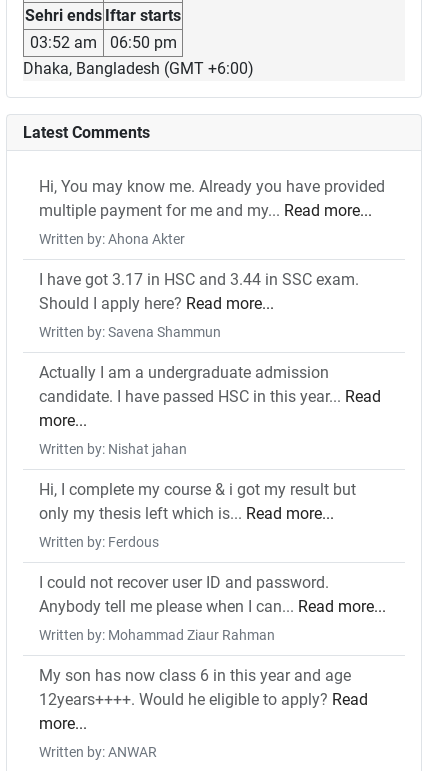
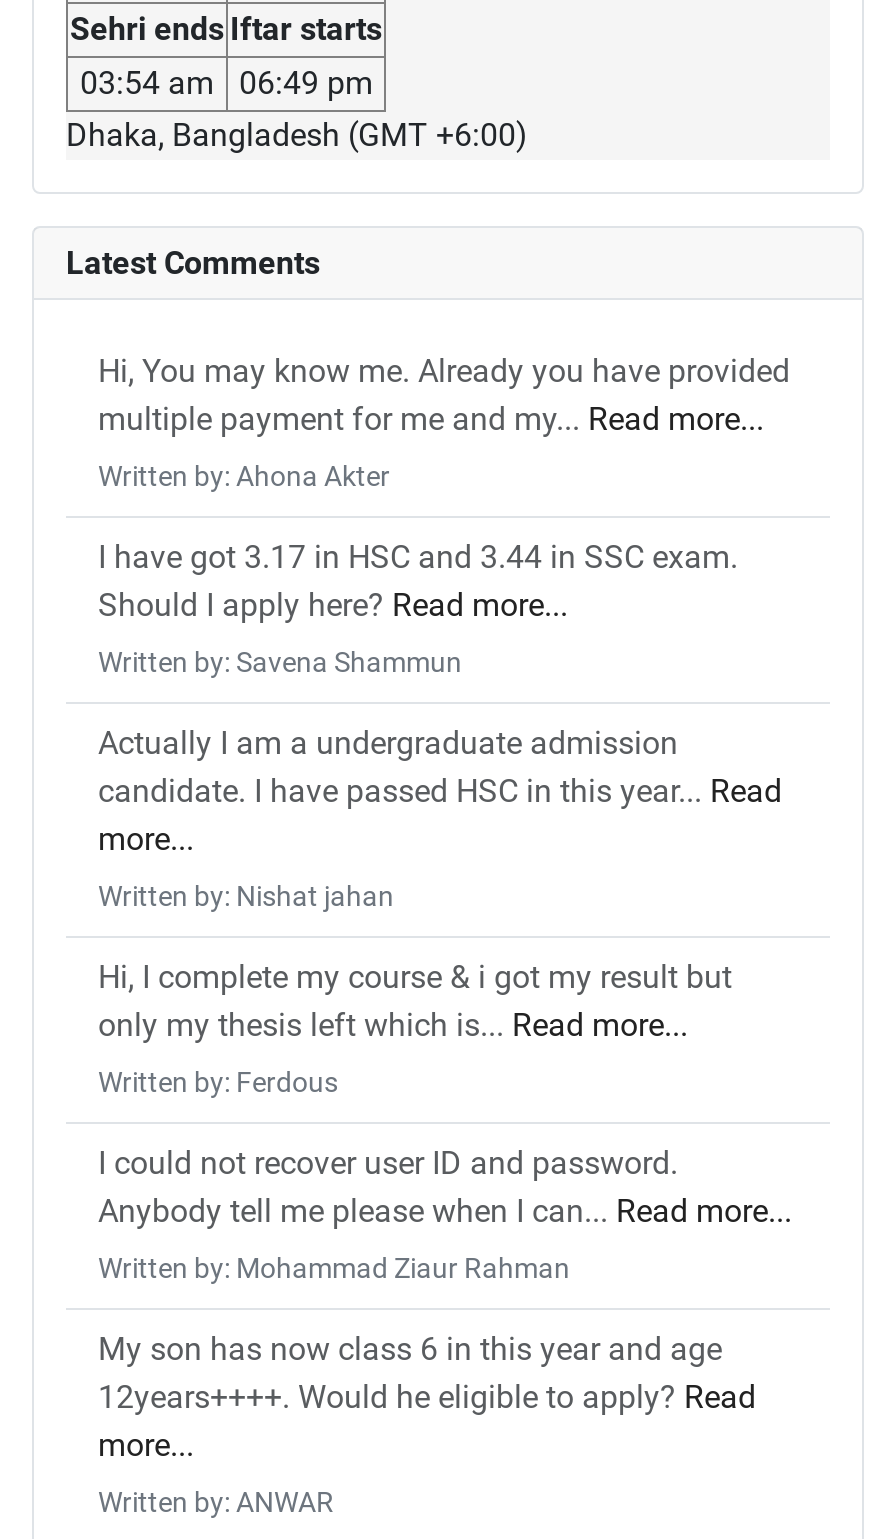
- 03:52 am
+ 03:54 am

- 06:50 pm
+ 06:49 pm
